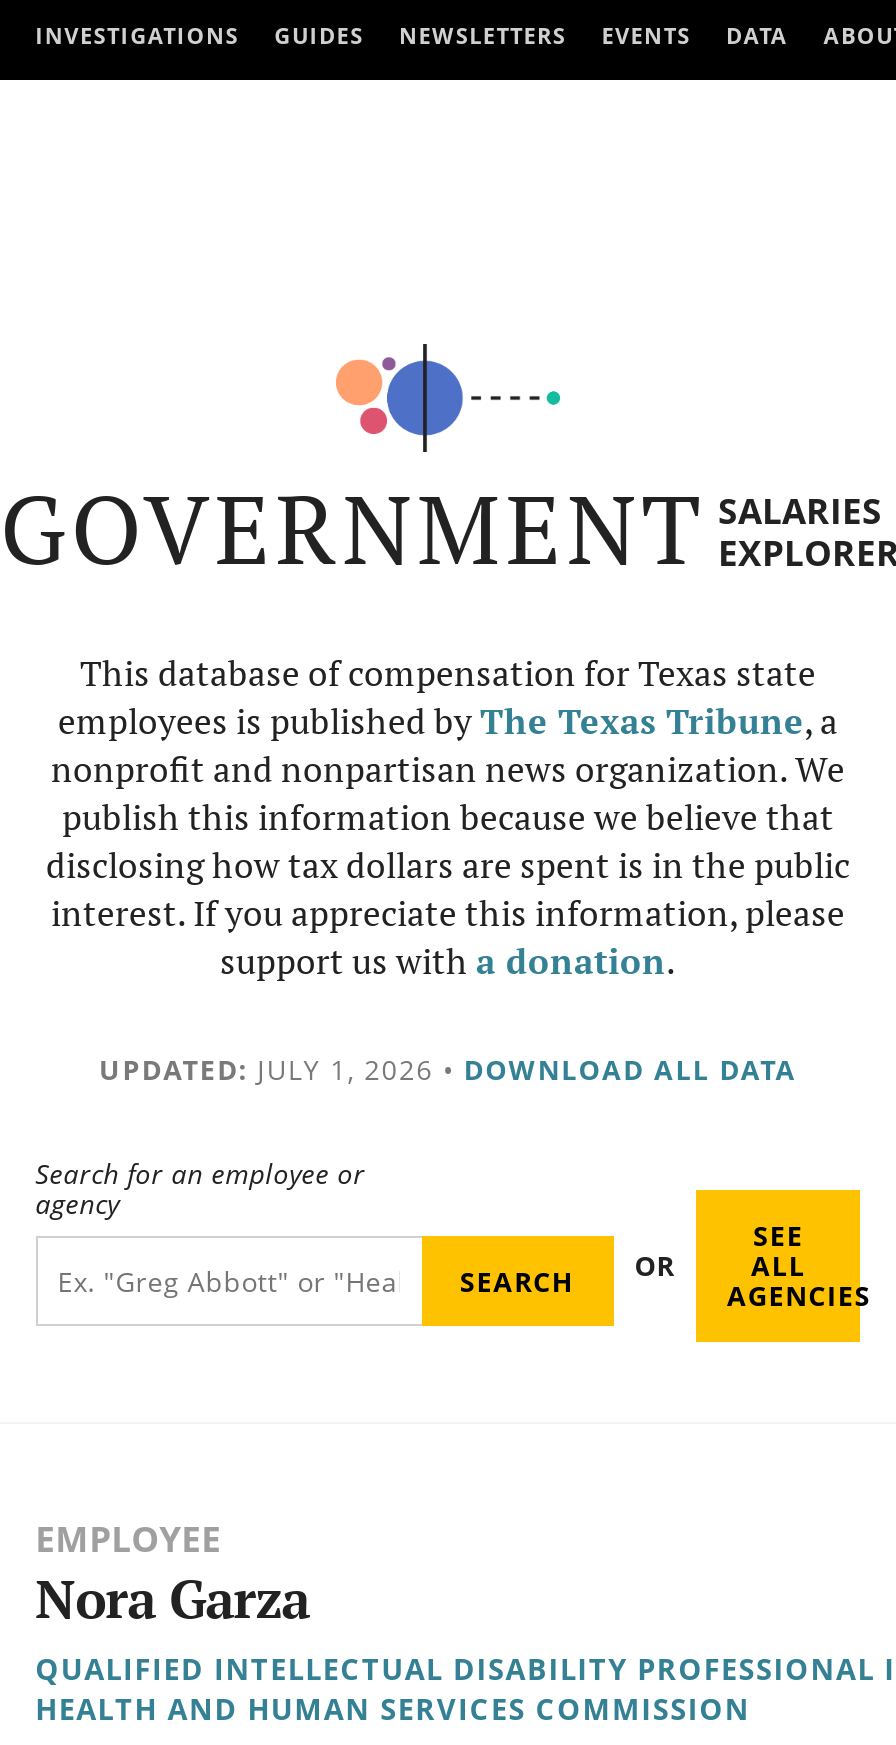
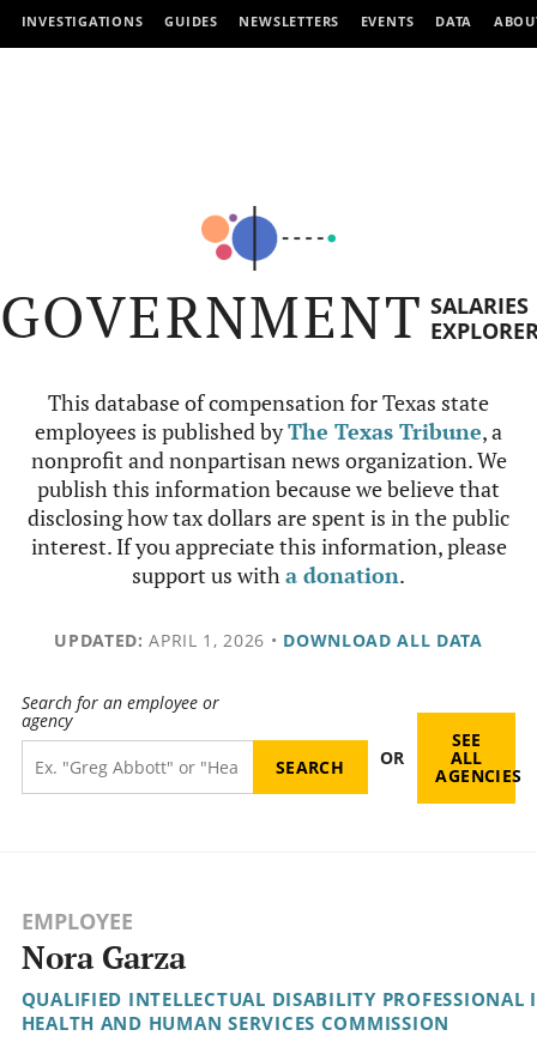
- UPDATED: JULY 1, 2026 • DOWNLOAD ALL DATA
+ UPDATED: APRIL 1, 2026 • DOWNLOAD ALL DATA
